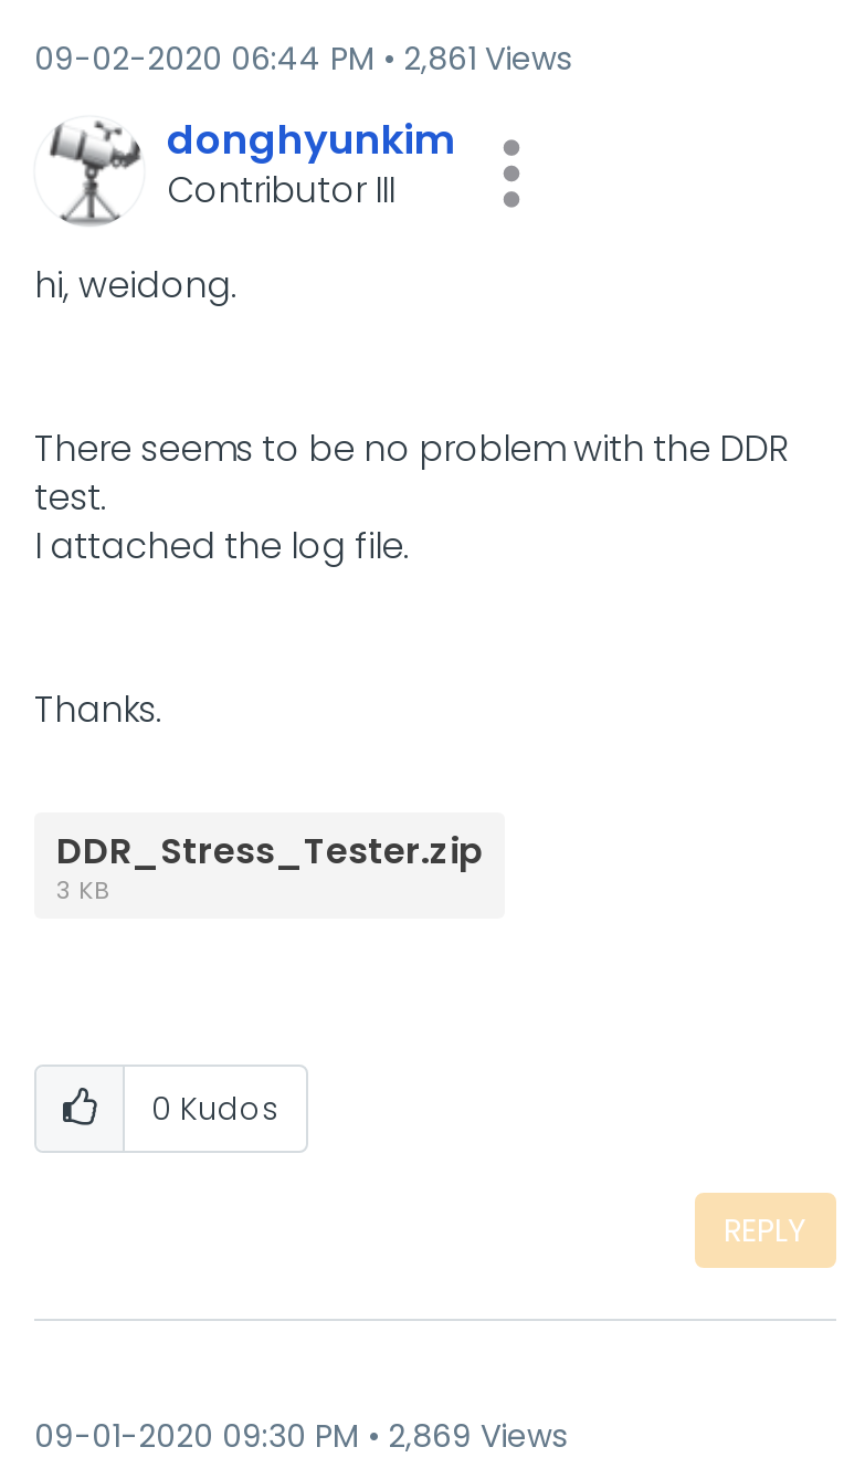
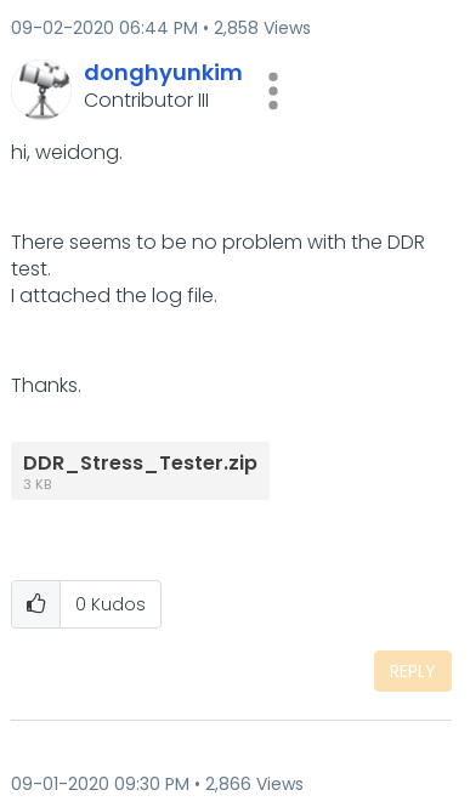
- 09-02-2020 06:44 PM 2,861 Views
+ 09-02-2020 06:44 PM 2,858 Views

- 09-01-2020 09:30 PM 2,869 Views
+ 09-01-2020 09:30 PM 2,866 Views
